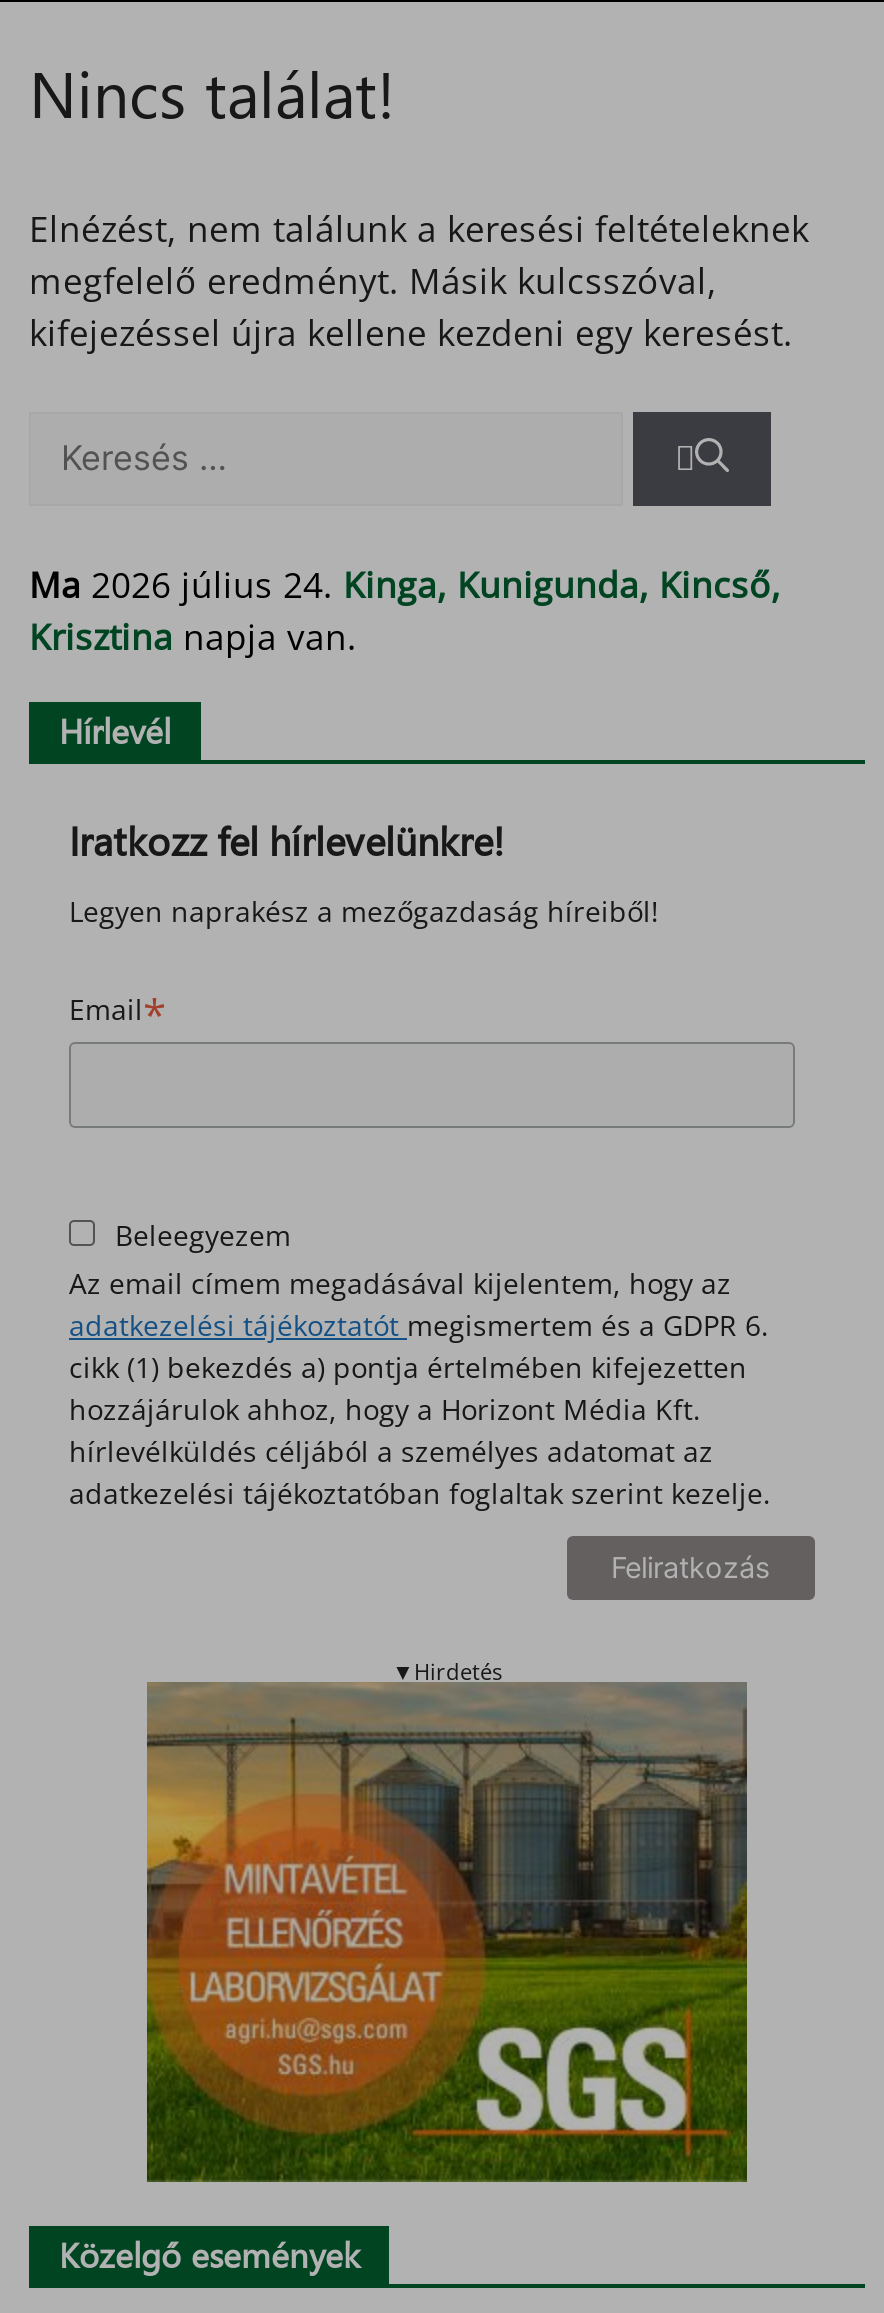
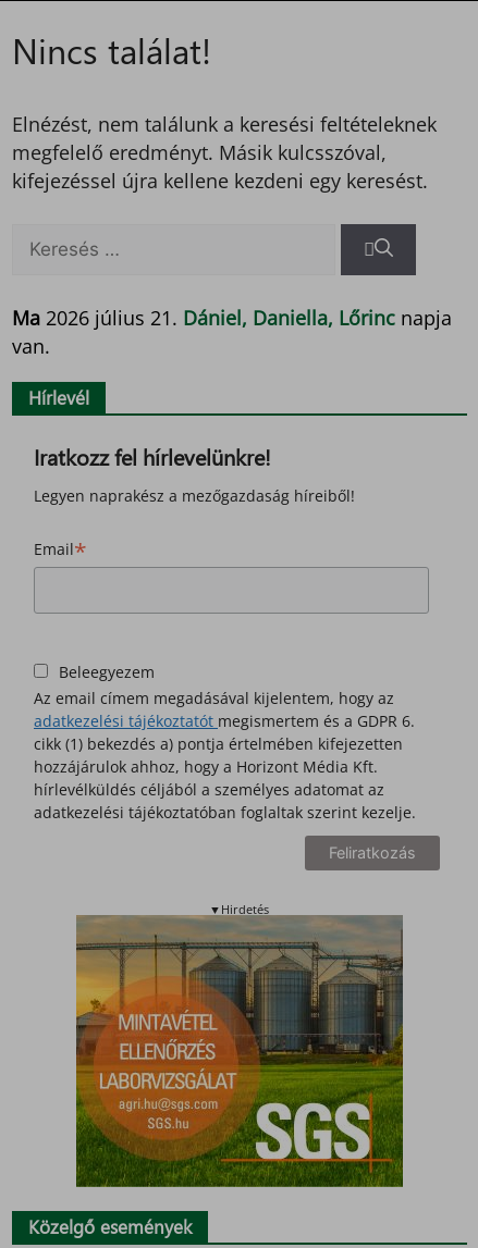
- Ma 2026 július 24. Kinga, Kunigunda, Kincső,
- Krisztina napja van.
+ Ma 2026 július 21. Dániel, Daniella, Lőrinc napja
+ van.
